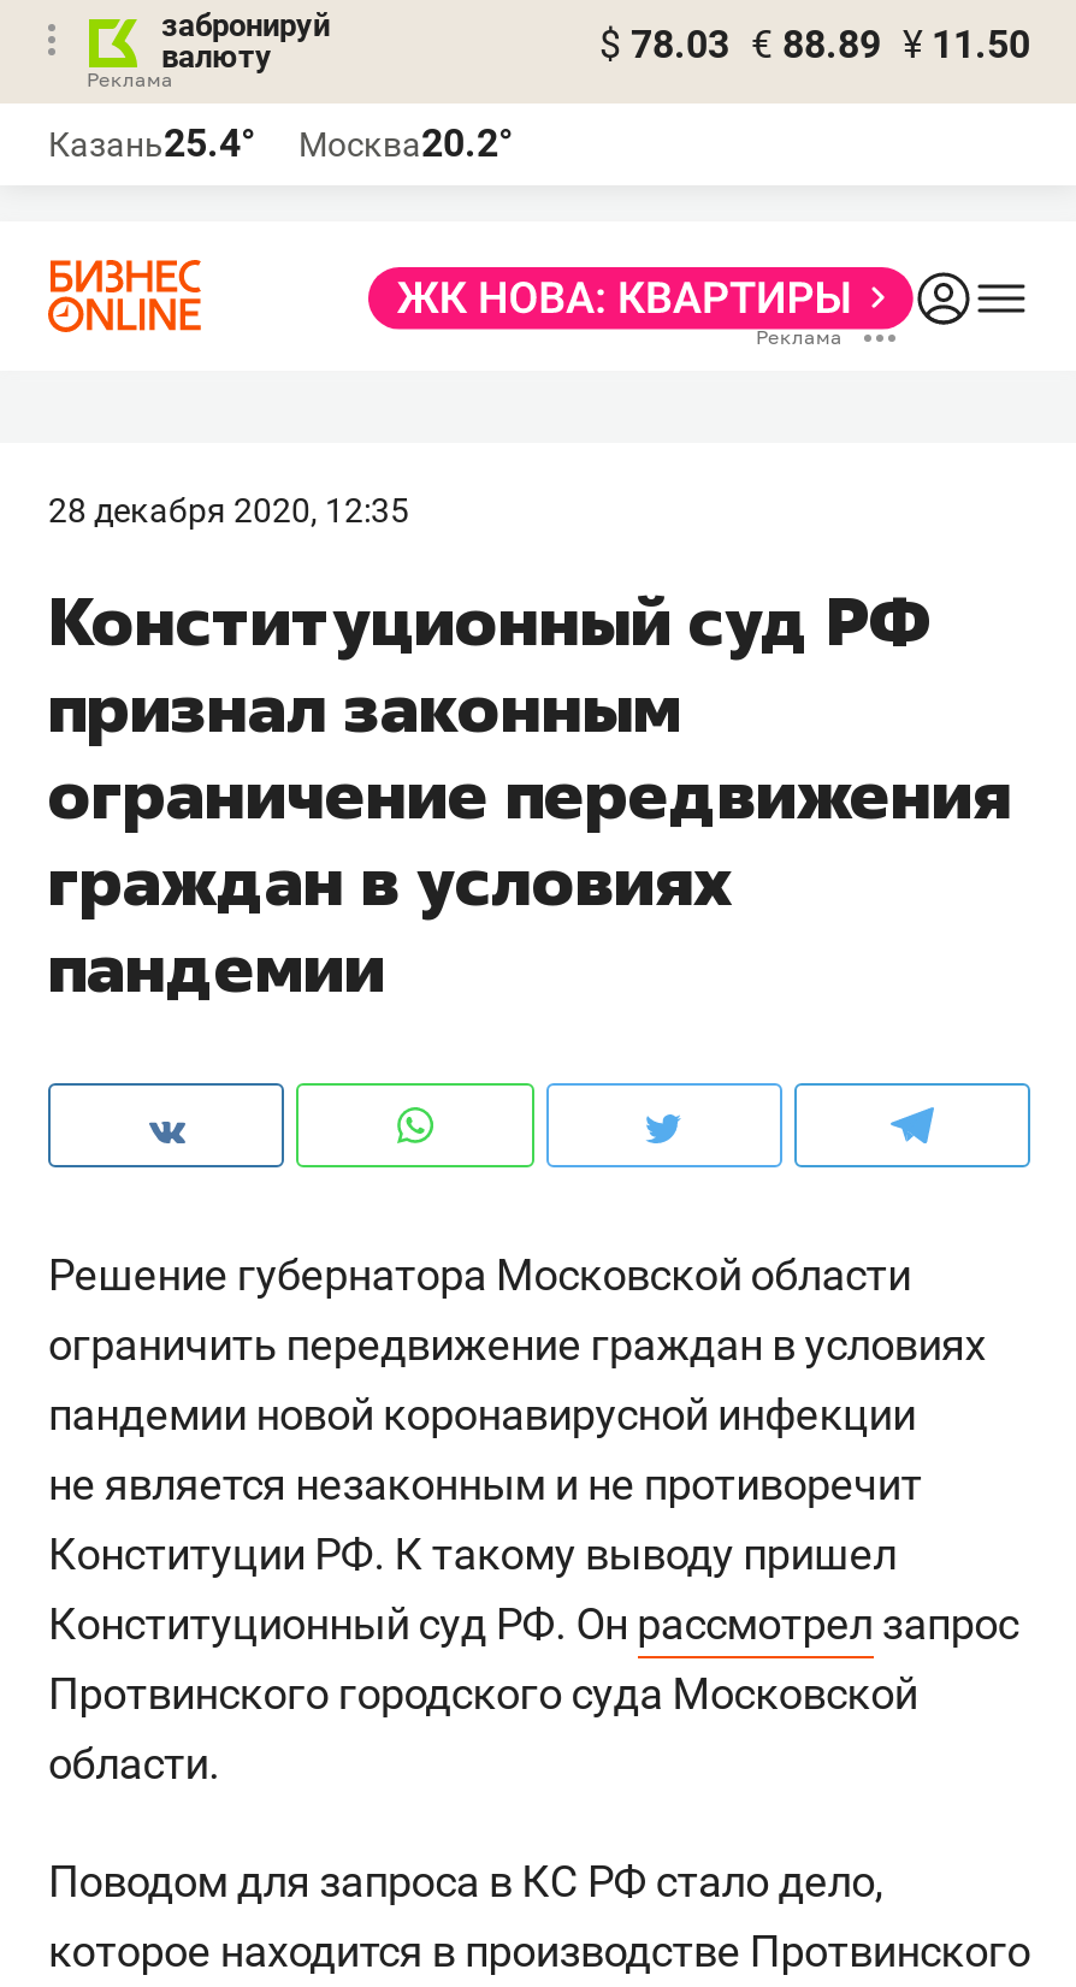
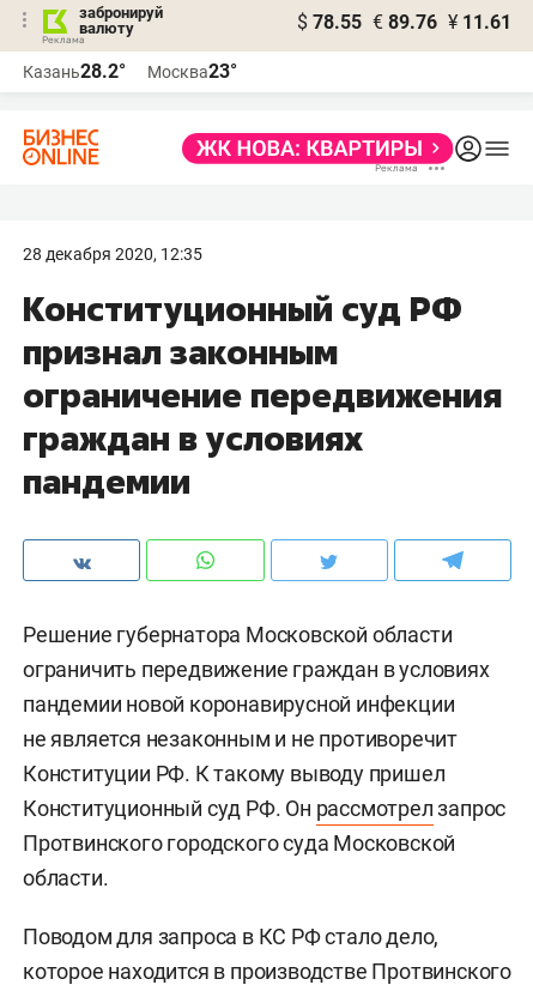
- $ 78.03 € 88.89 ¥ 11.50
+ $ 78.55 € 89.76 ¥ 11.61

- Казань25.4°
+ Казань28.2°

- Москва20.2°
+ Москва23°
